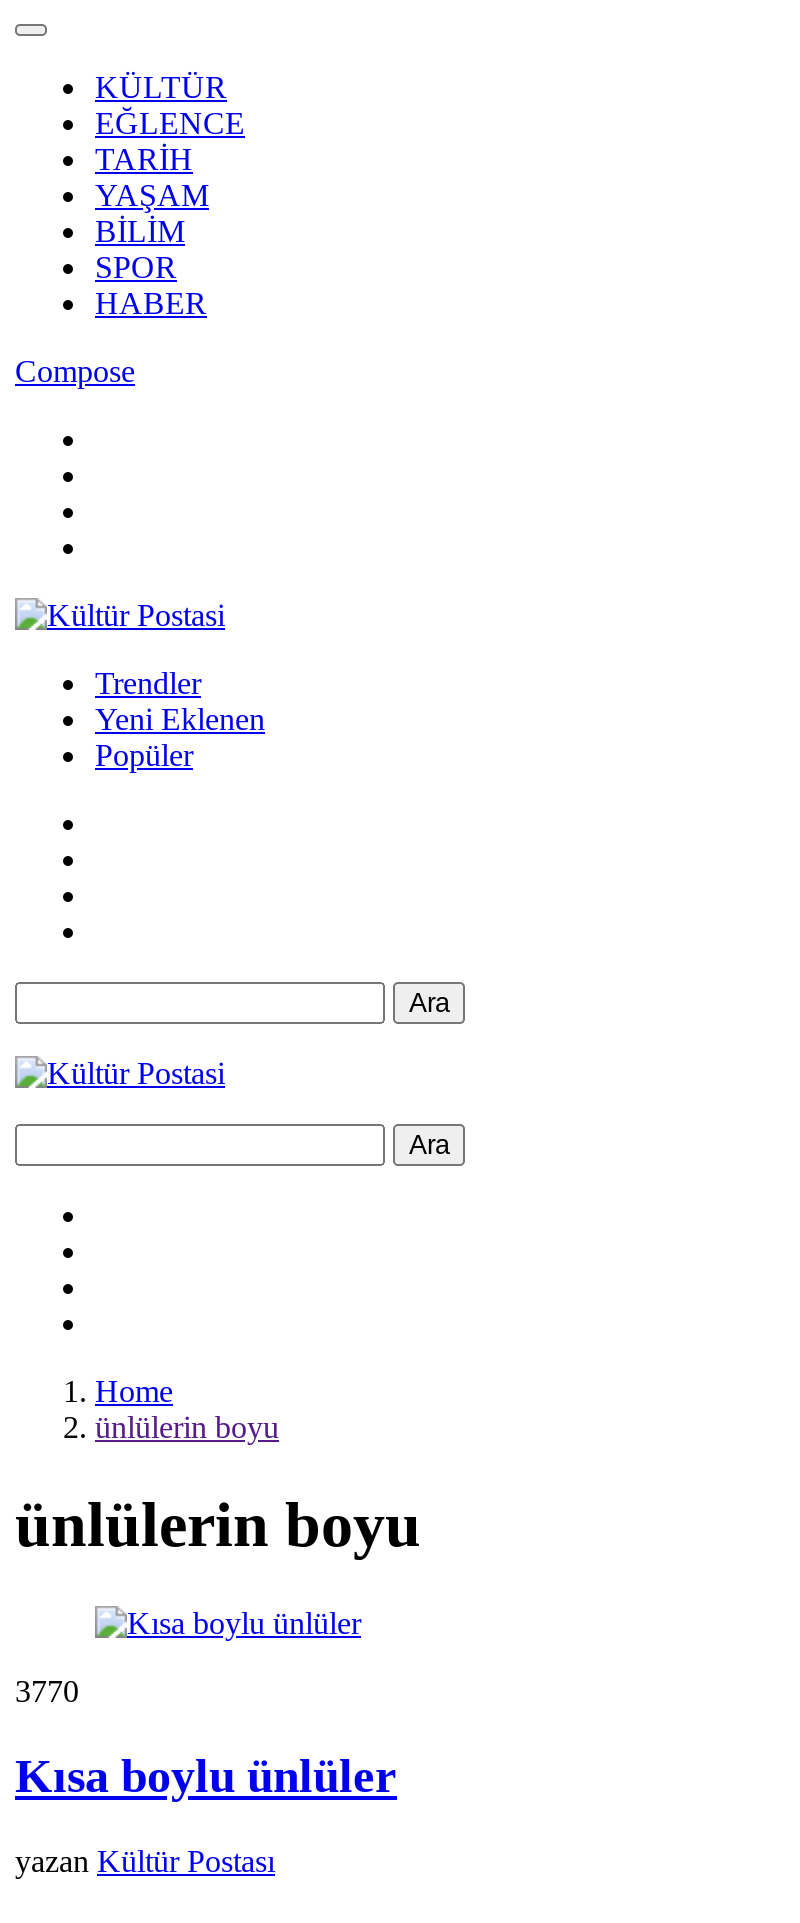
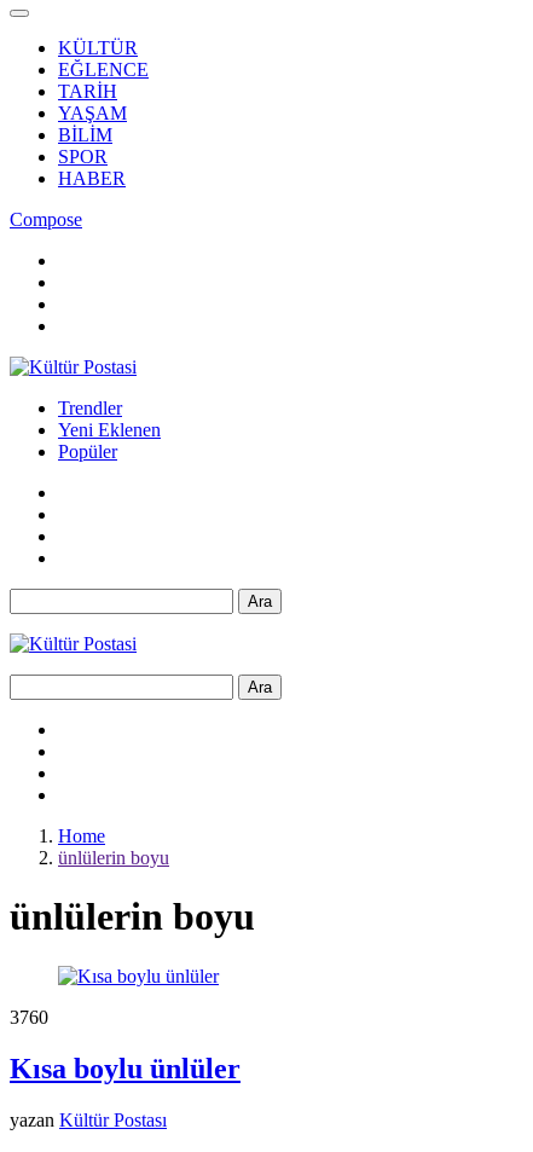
- 3770
+ 3760
